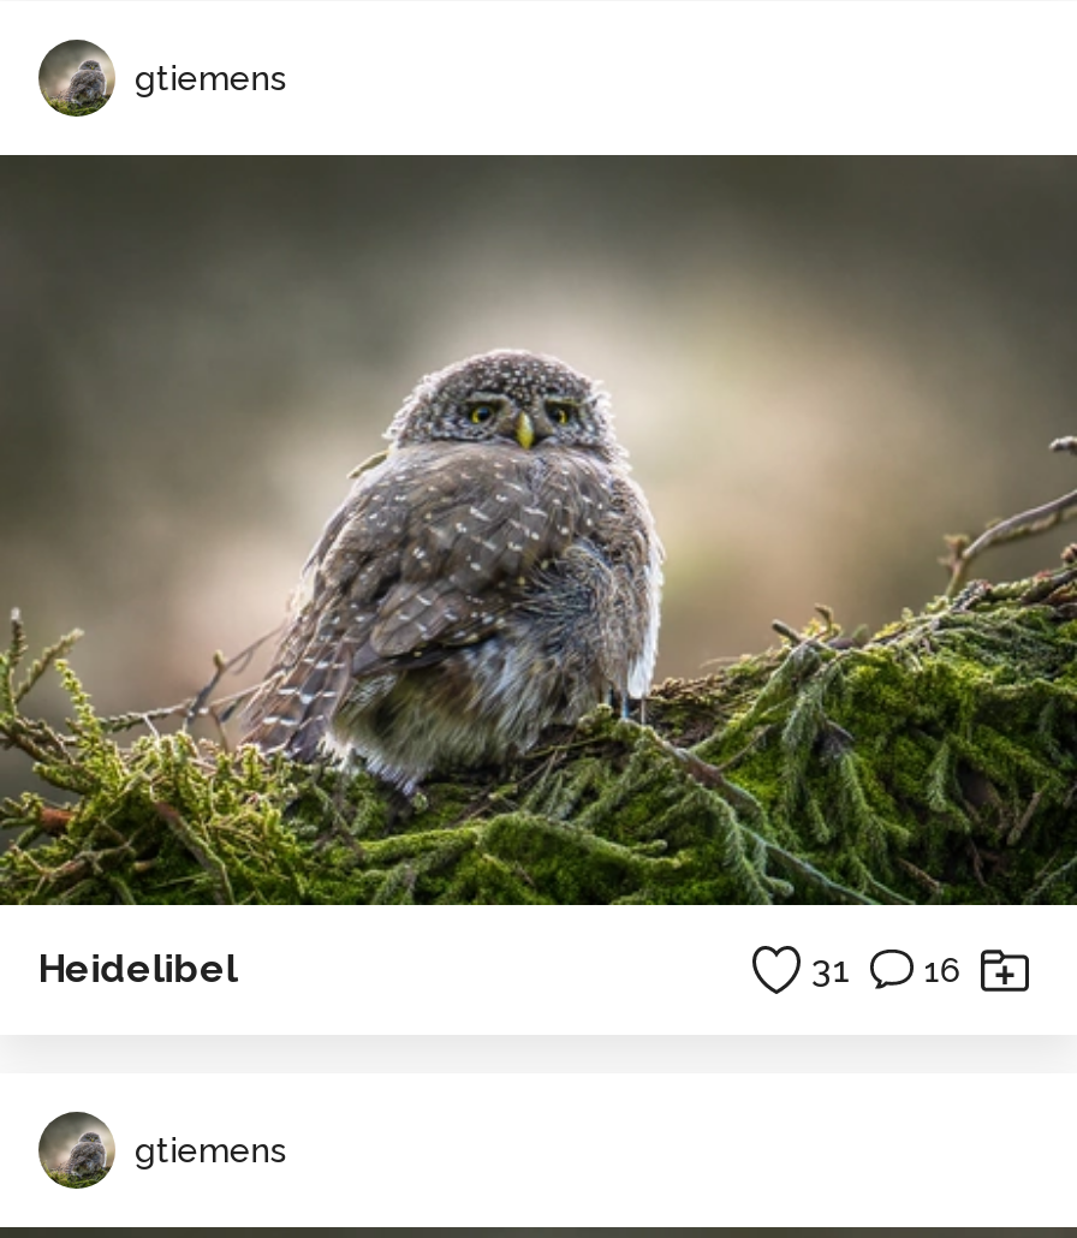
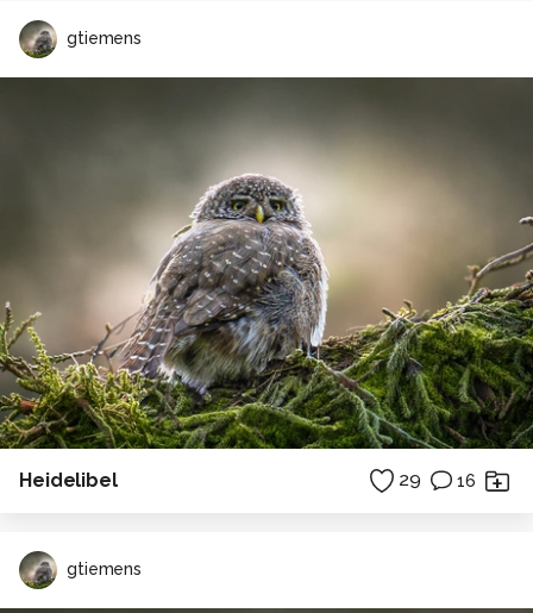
- 31 16
+ 29 16
